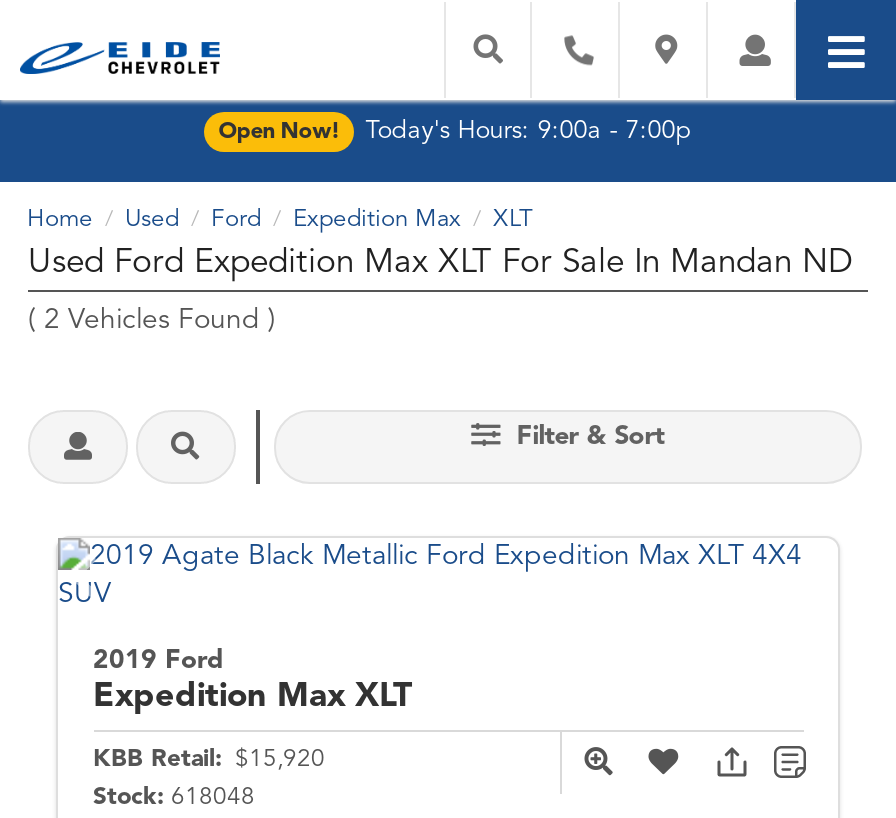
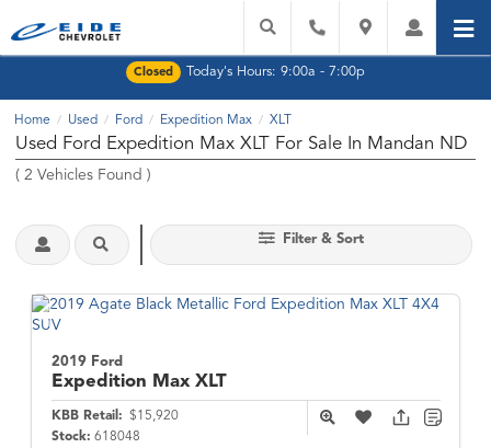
- Open Now!
+ Closed
